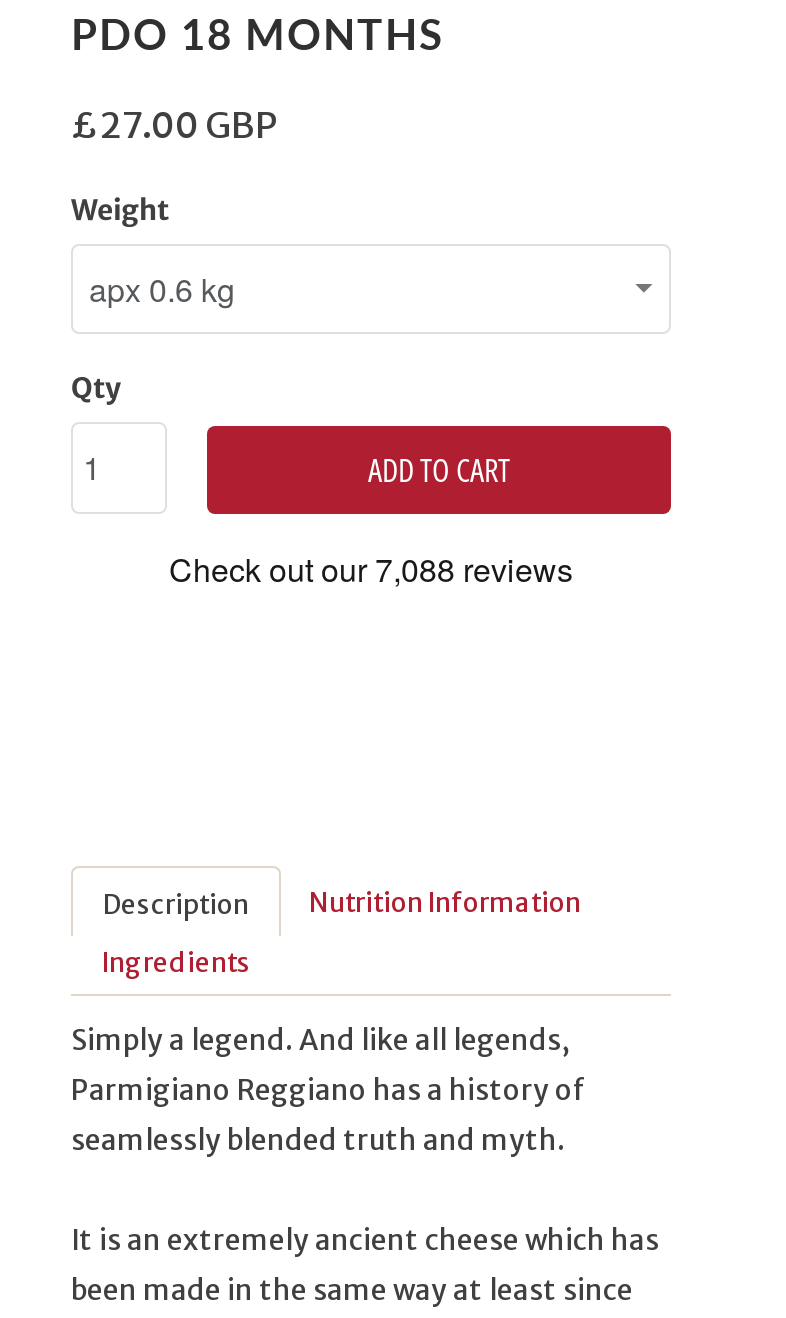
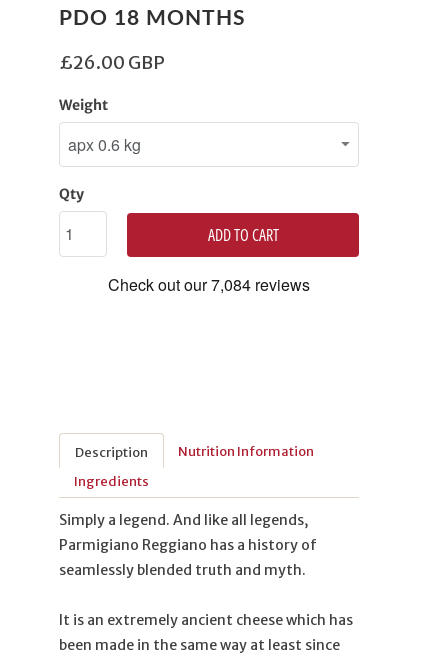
- £27.00 GBP
+ £26.00 GBP
